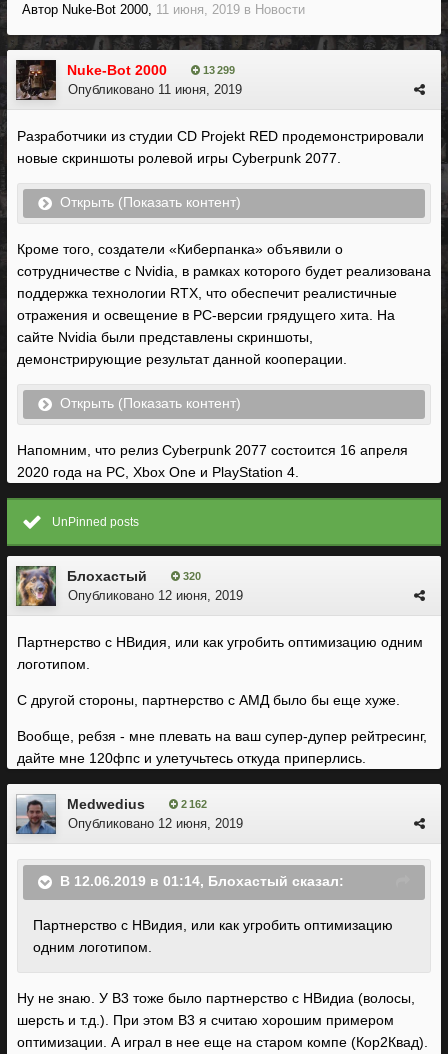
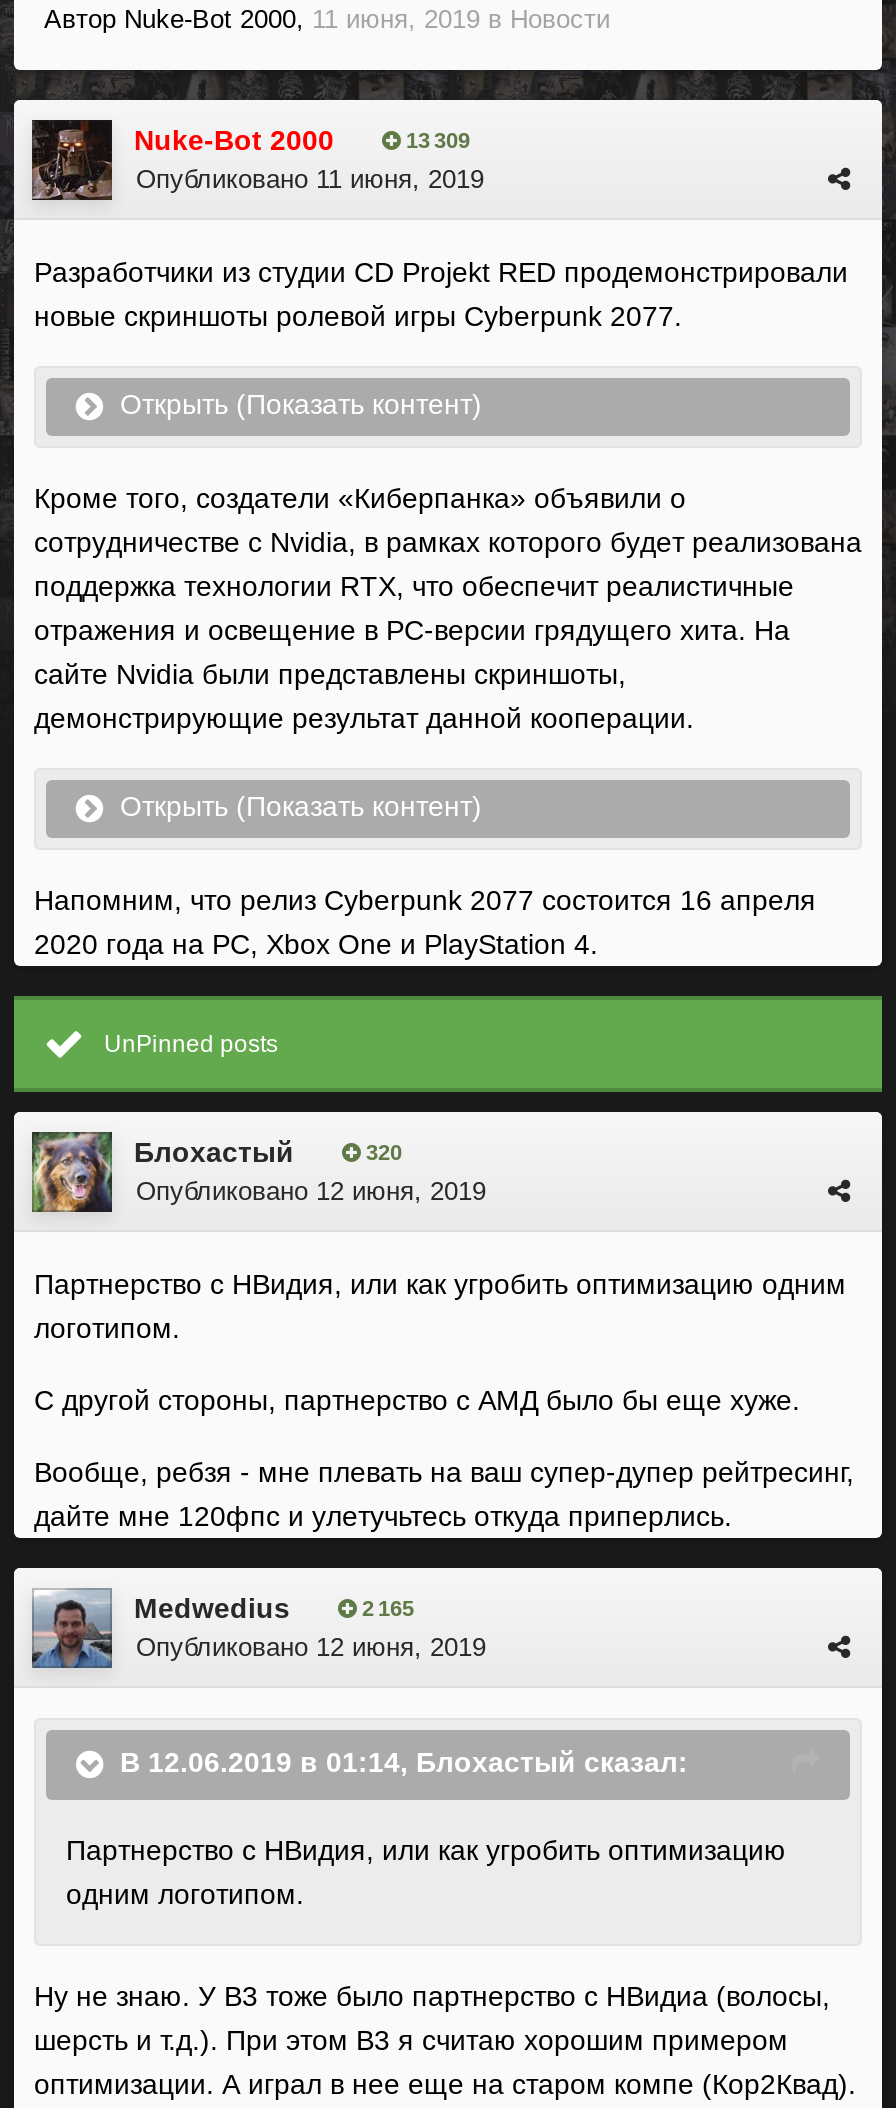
- 13 299
+ 13 309

- 2 162
+ 2 165
